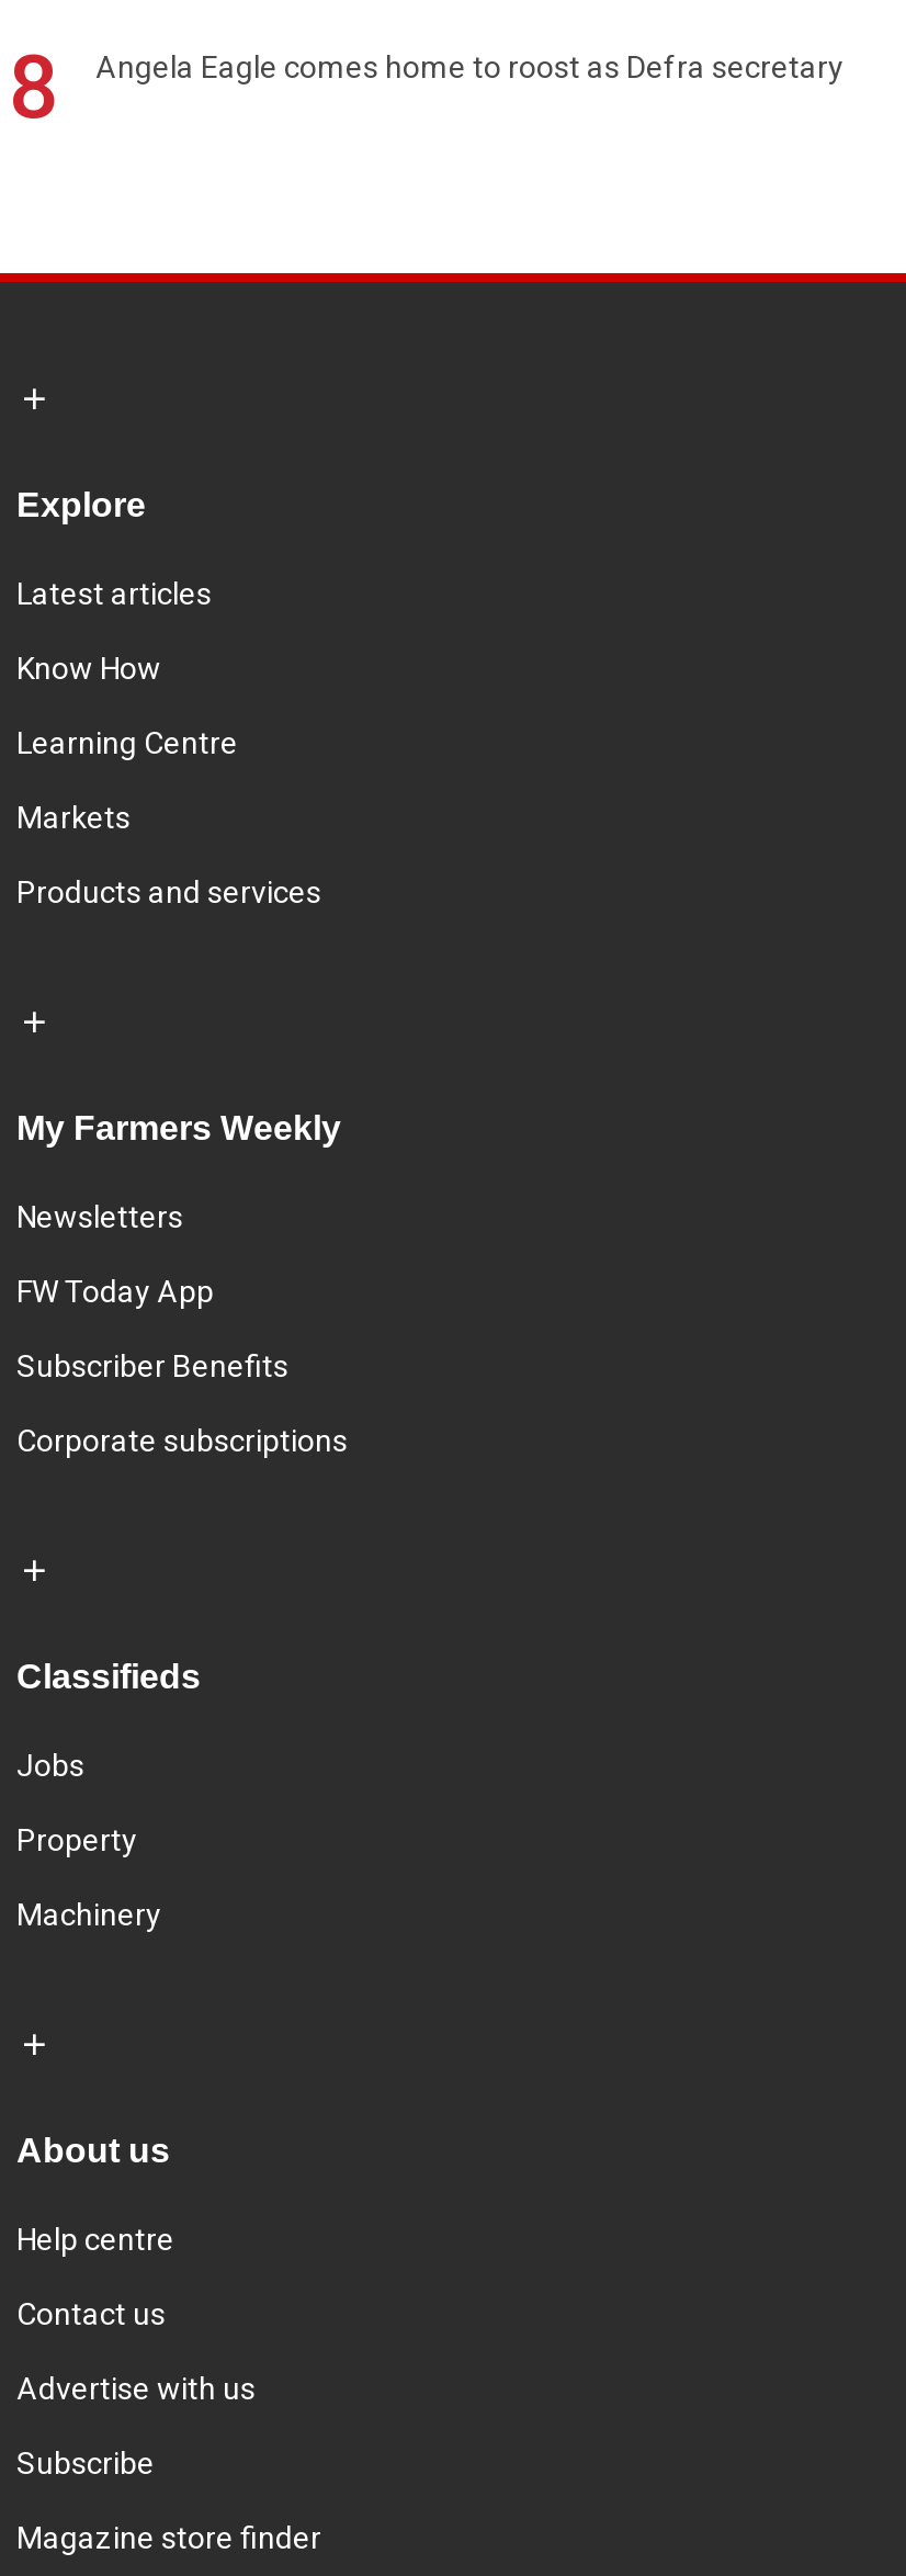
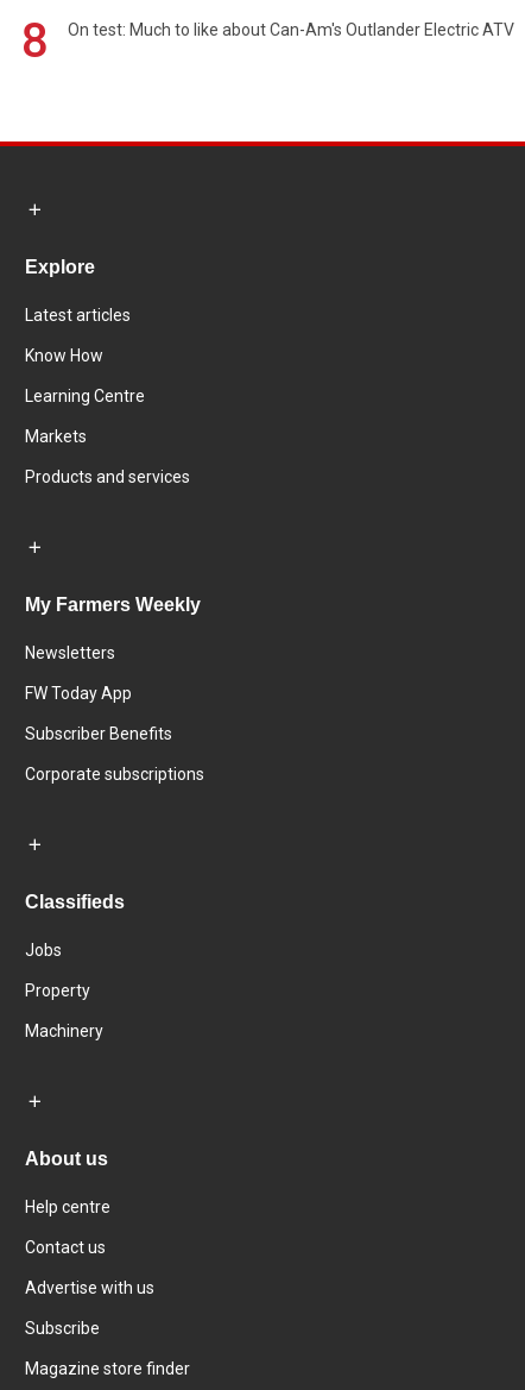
- Angela Eagle comes home to roost as Defra secretary
+ On test: Much to like about Can-Am's Outlander Electric ATV
